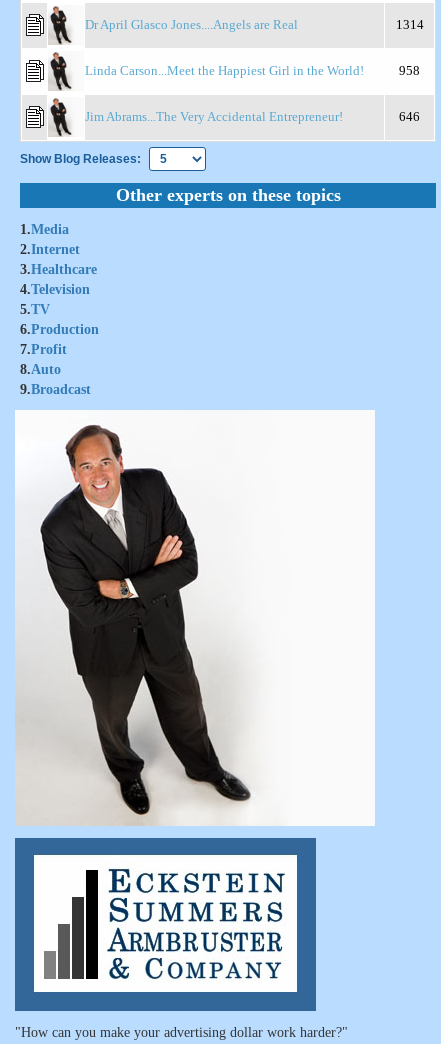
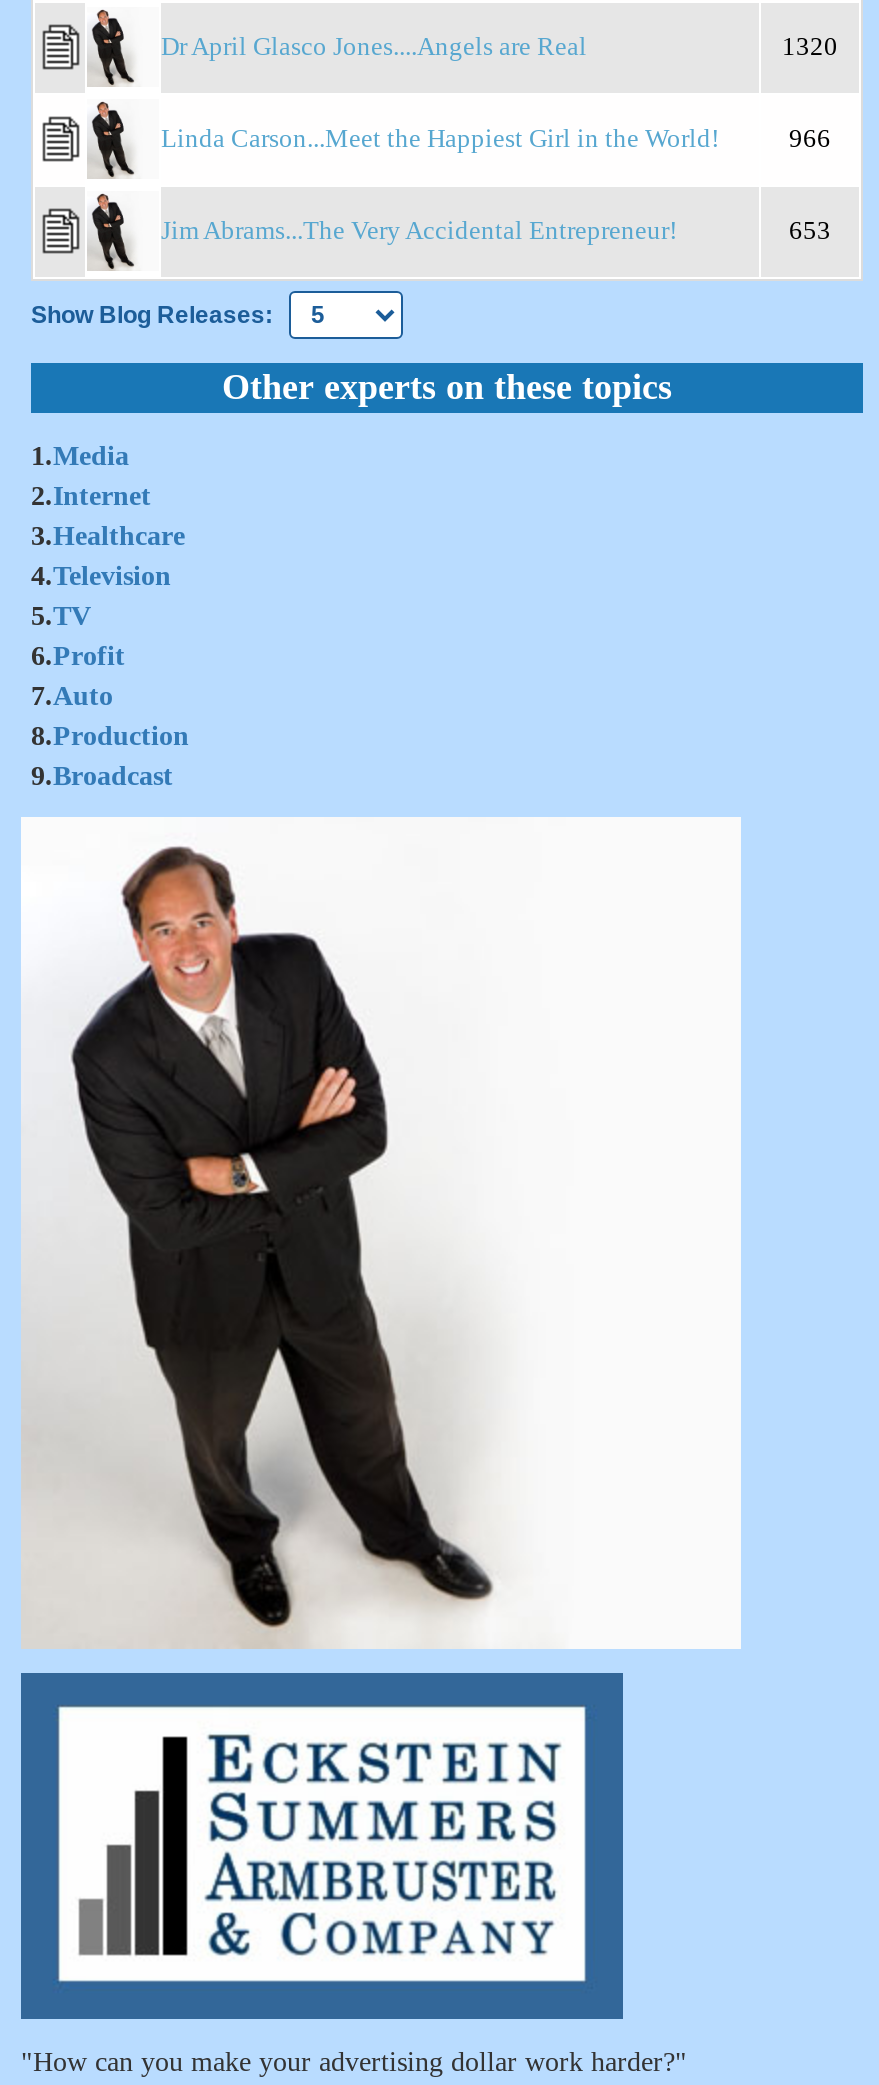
- 1314
+ 1320

- 958
+ 966

- 646
+ 653

- 6.Production
- 7.Profit
- 8.Auto
+ 6.Profit
+ 7.Auto
+ 8.Production
